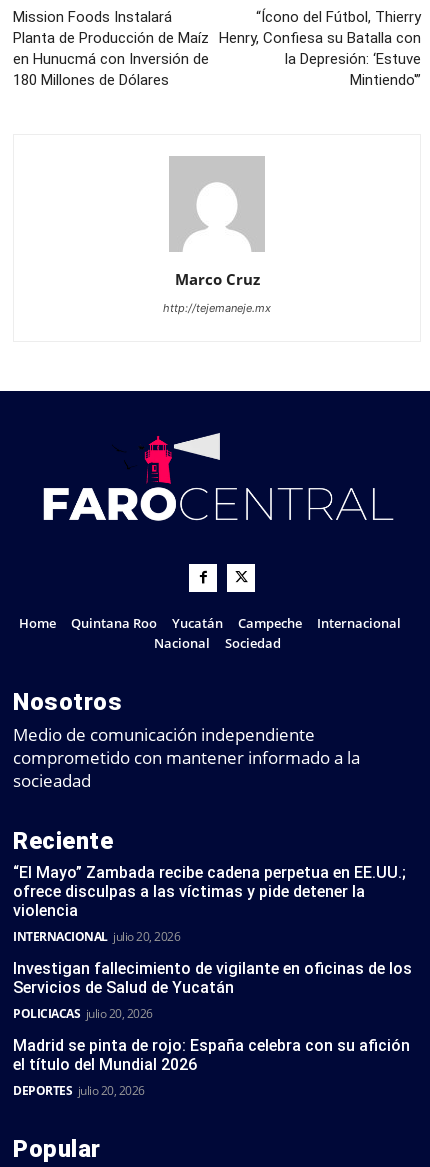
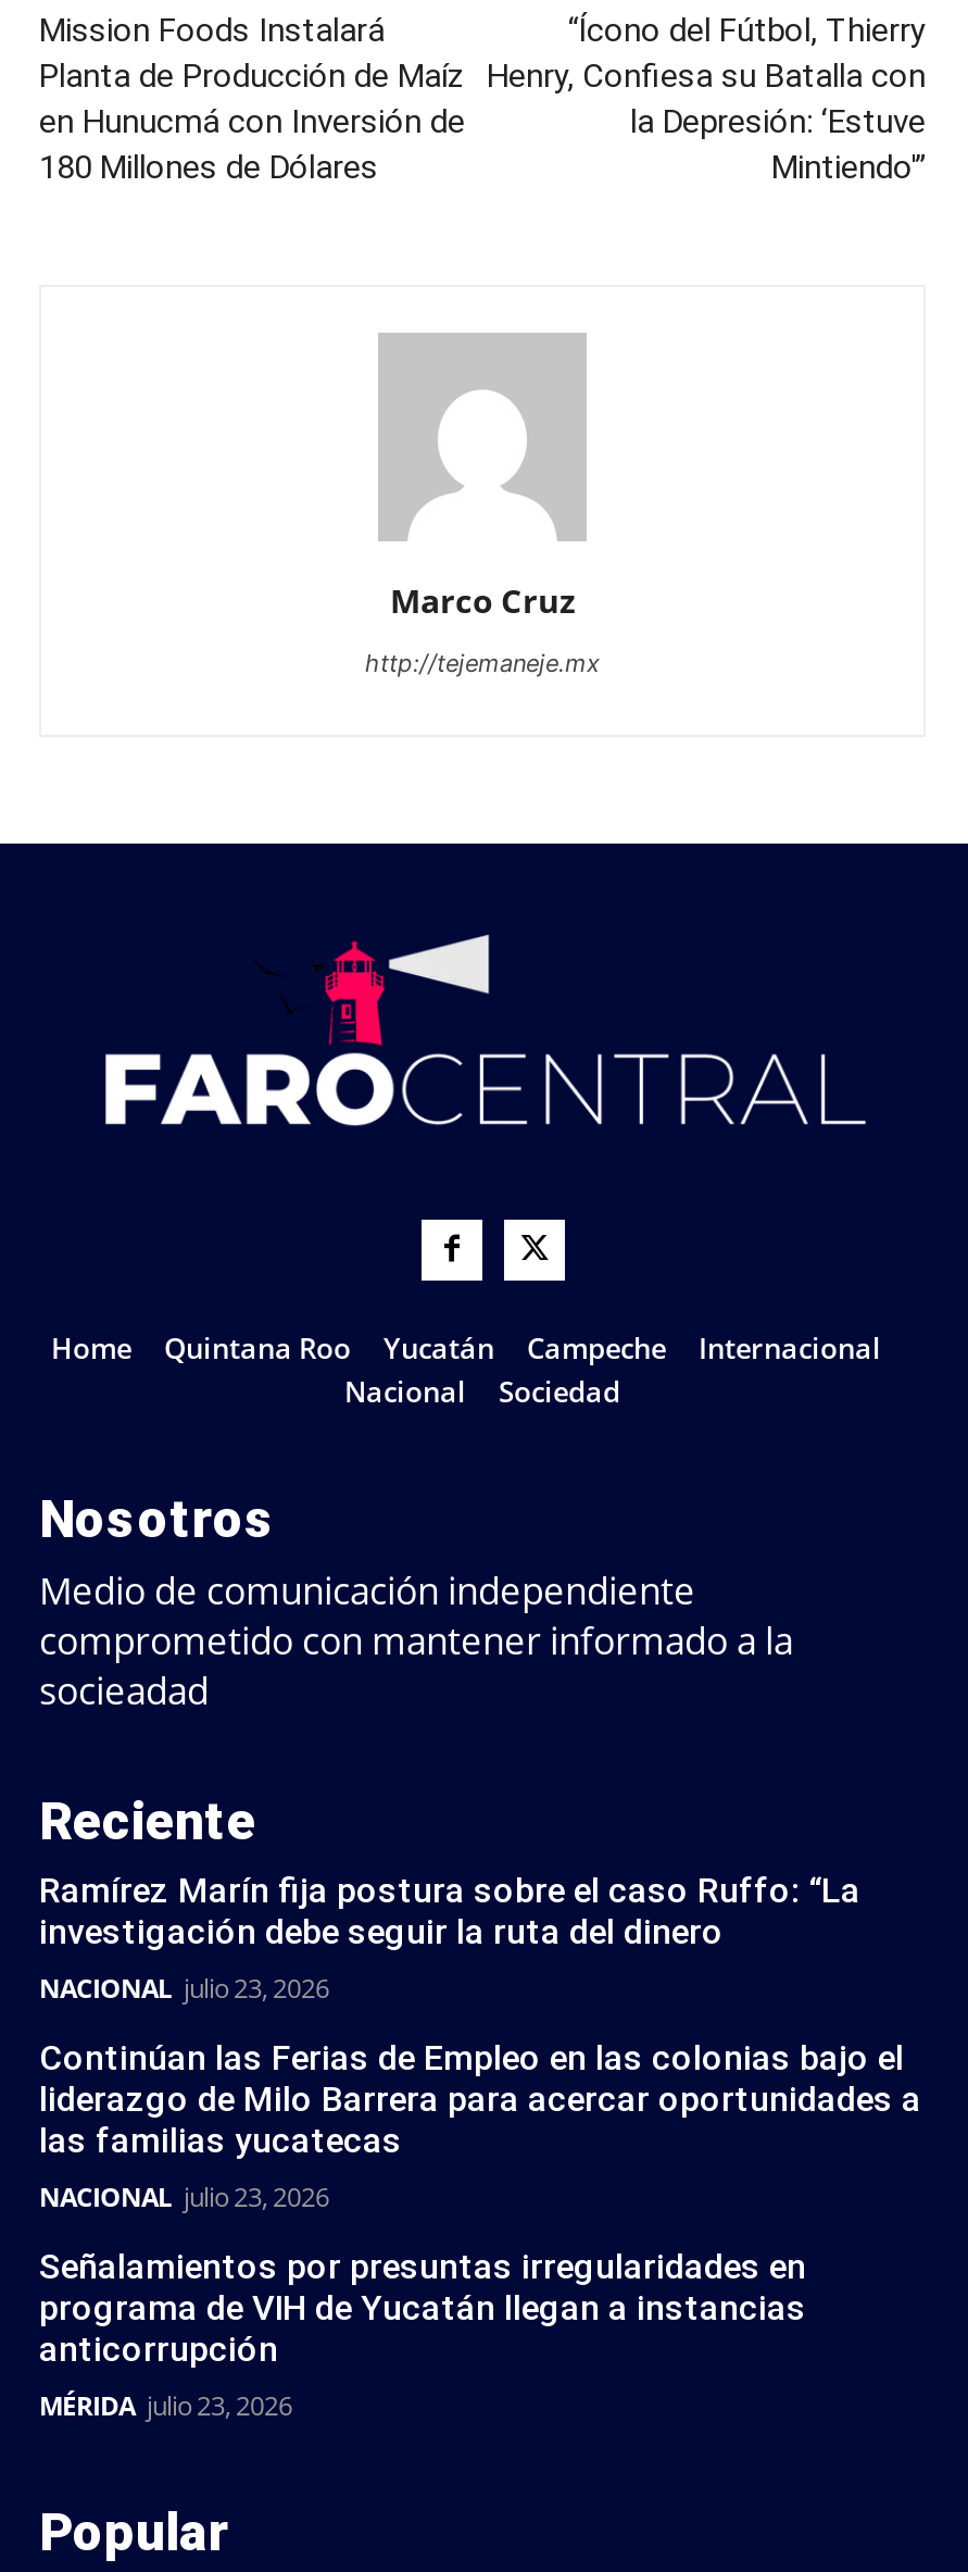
- “El Mayo” Zambada recibe cadena perpetua en EE.UU.;
- ofrece disculpas a las víctimas y pide detener la
- violencia
- INTERNACIONAL julio 20, 2026
+ Ramírez Marín fija postura sobre el caso Ruffo: “La
+ investigación debe seguir la ruta del dinero
+ NACIONAL julio 23, 2026

- Investigan fallecimiento de vigilante en oficinas de los
- Servicios de Salud de Yucatán
- POLICIACAS julio 20, 2026
+ Continúan las Ferias de Empleo en las colonias bajo el
+ liderazgo de Milo Barrera para acercar oportunidades a
+ las familias yucatecas
+ NACIONAL julio 23, 2026

- Madrid se pinta de rojo: España celebra con su afición
- el título del Mundial 2026
- DEPORTES julio 20, 2026
+ Señalamientos por presuntas irregularidades en
+ programa de VIH de Yucatán llegan a instancias
+ anticorrupción
+ MÉRIDA julio 23, 2026
